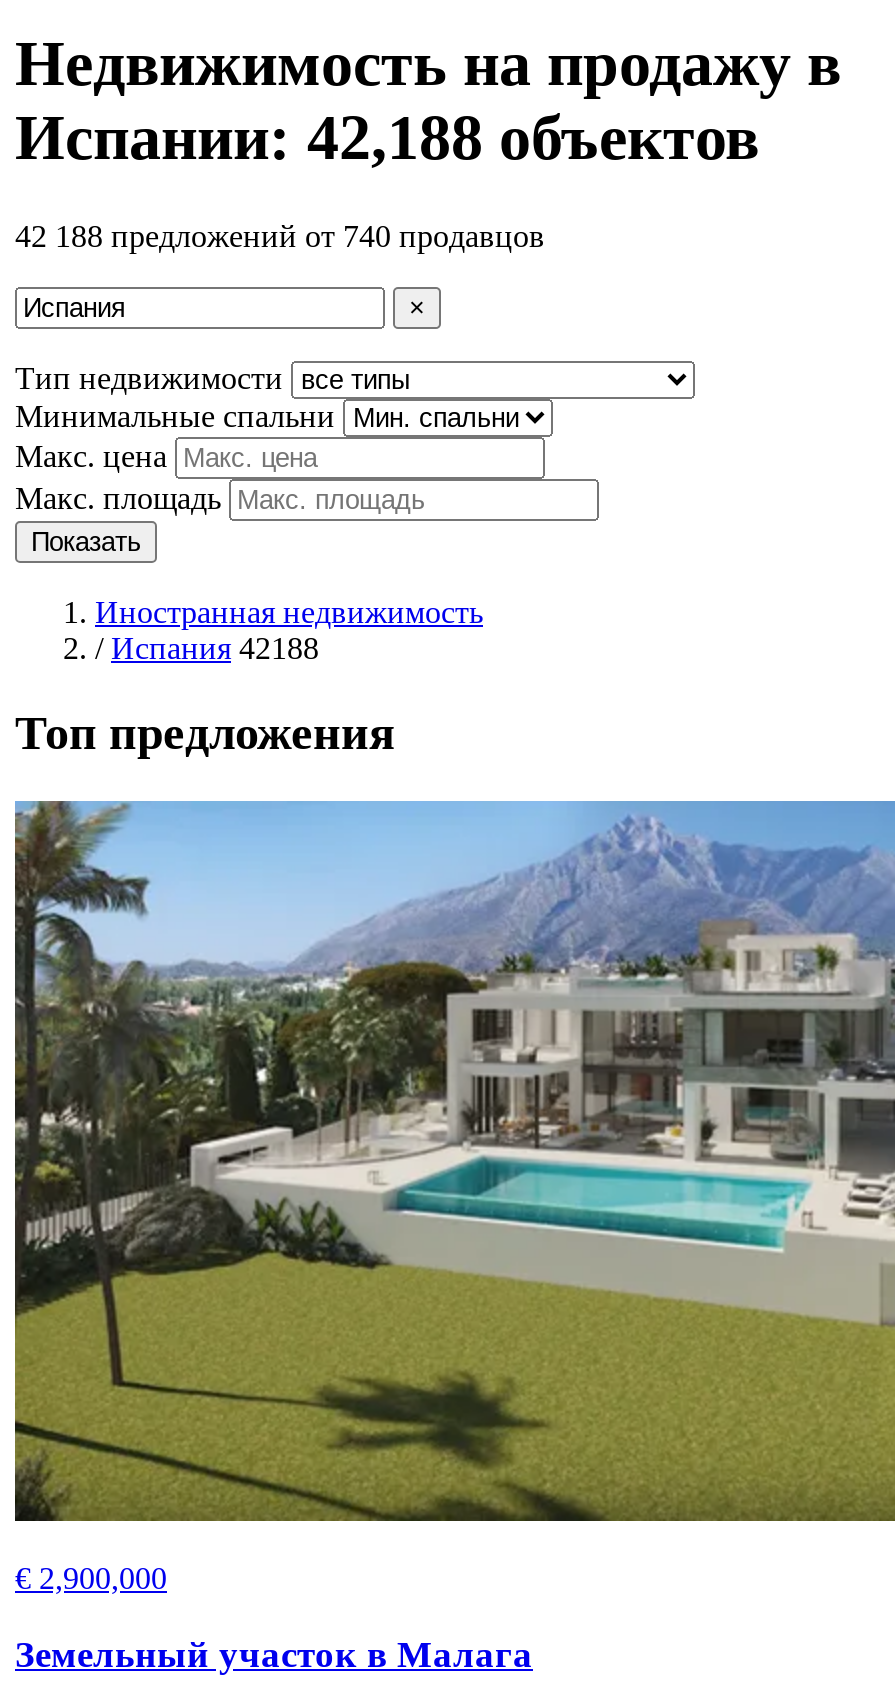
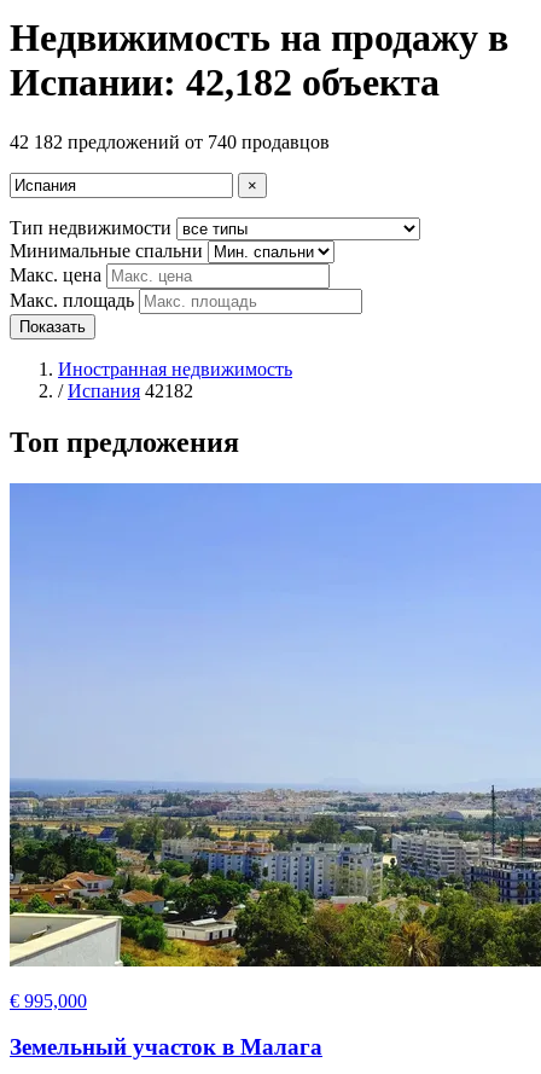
- Испании: 42,188 объектов
+ Испании: 42,182 объекта

- 42 188 предложений от 740 продавцов
+ 42 182 предложений от 740 продавцов

- / Испания 42188
+ / Испания 42182

- [image]
- € 2,900,000
+ [image]
+ € 995,000
